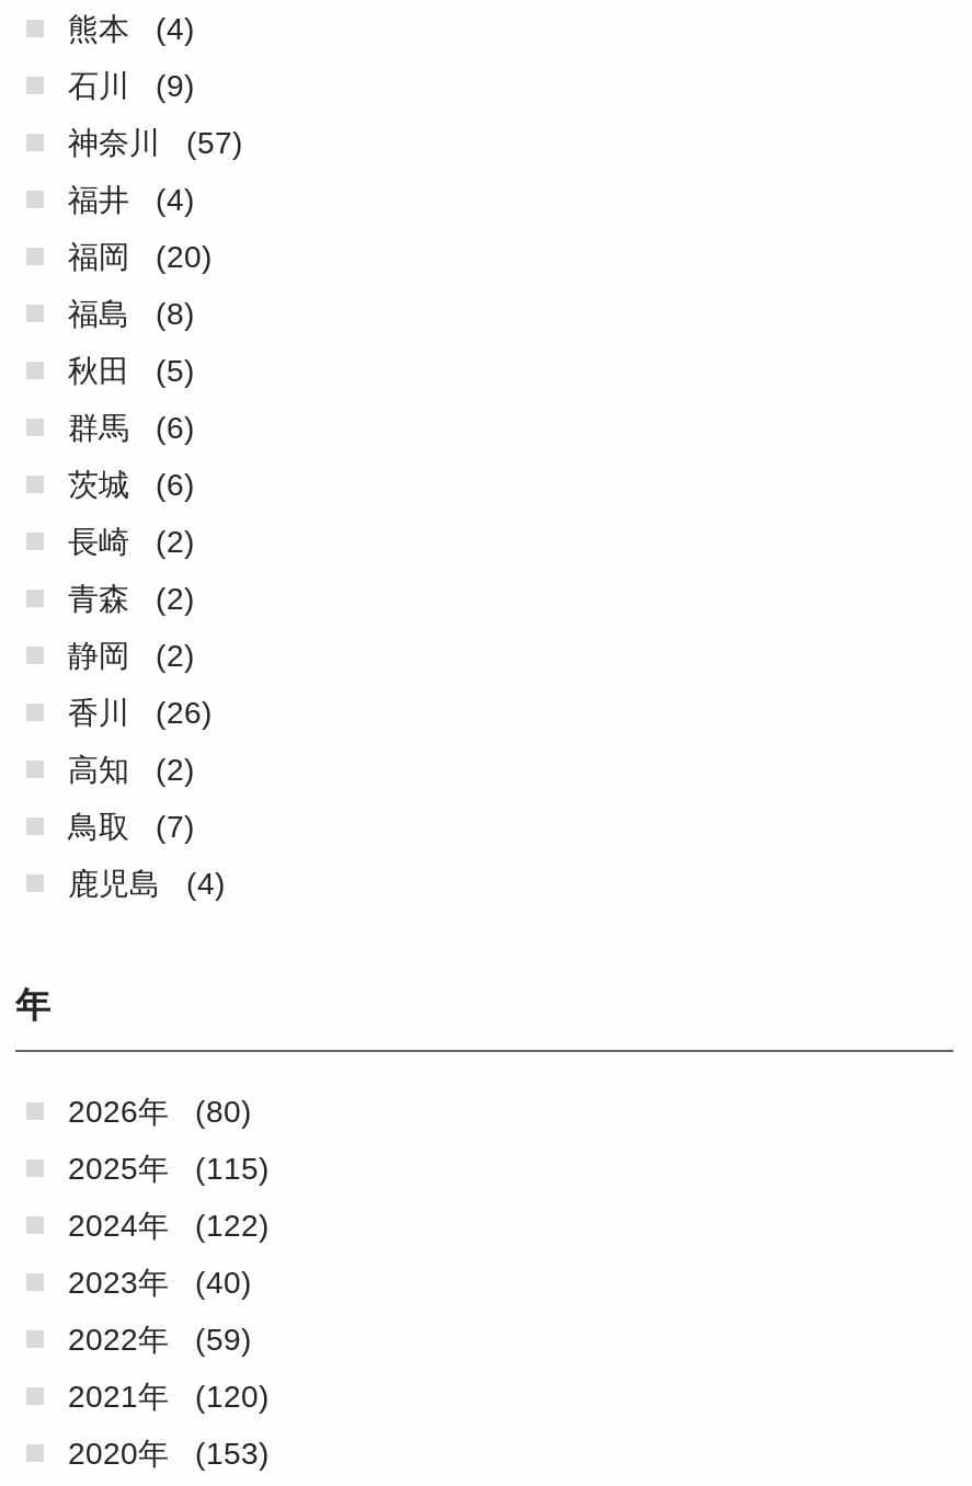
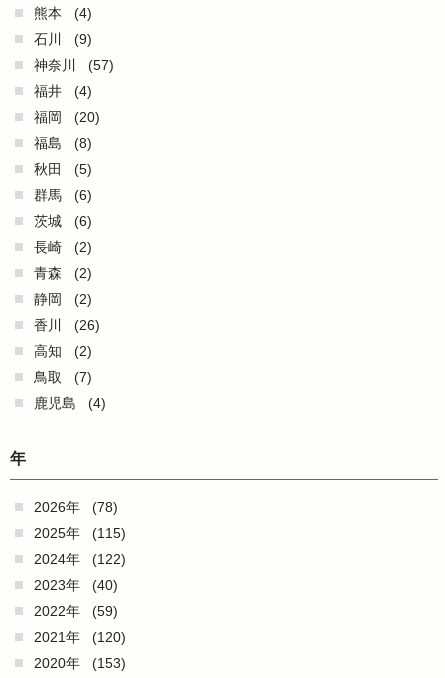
- 2026年 (80)
+ 2026年 (78)
